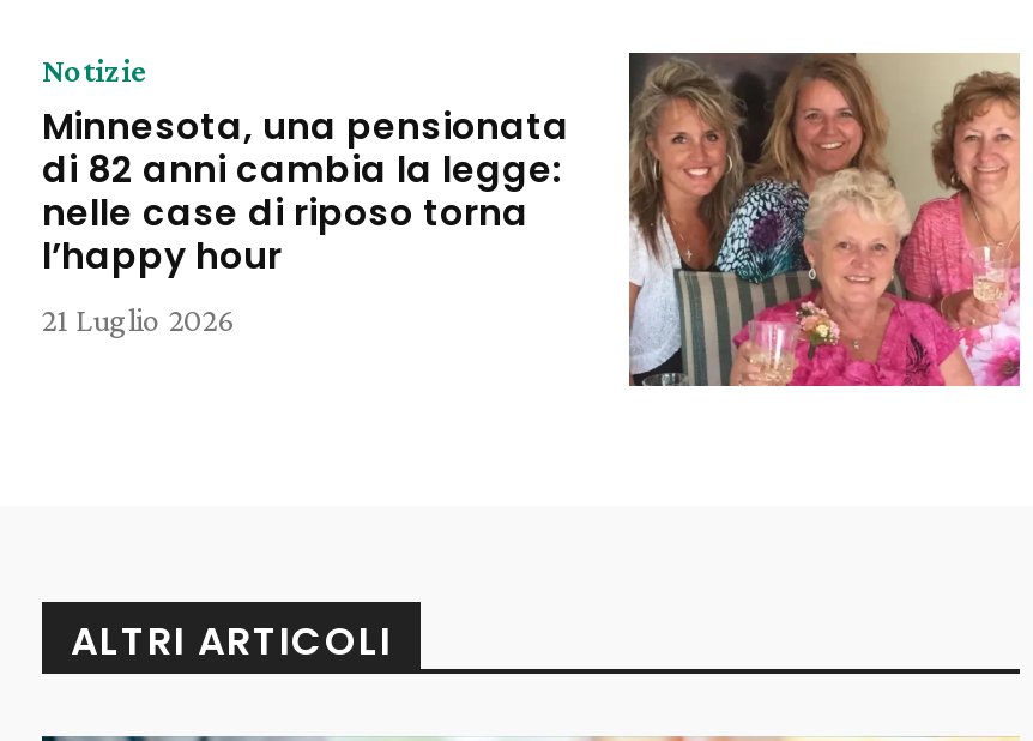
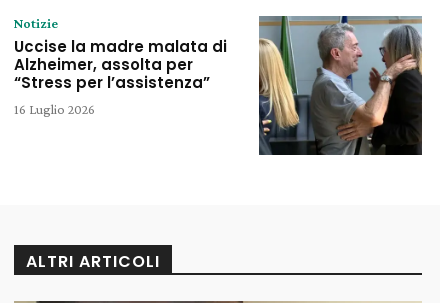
- [image]
- Minnesota, una pensionata
- di 82 anni cambia la legge:
- nelle case di riposo torna
- l’happy hour
- 21 Luglio 2026
+ [image]
+ Uccise la madre malata di
+ Alzheimer, assolta per
+ “Stress per l’assistenza”
+ 16 Luglio 2026
